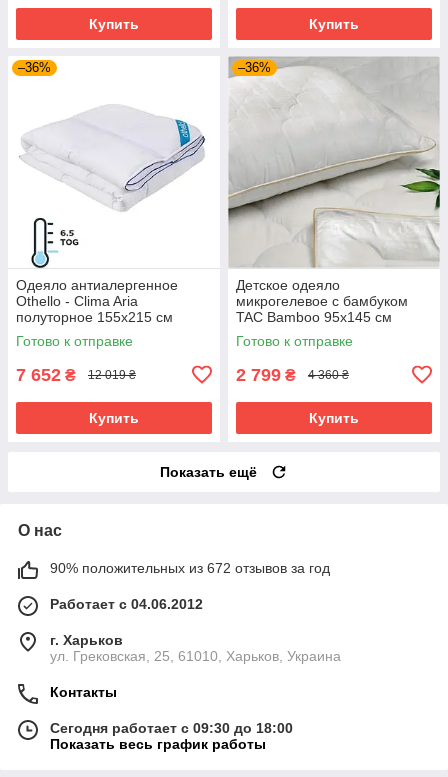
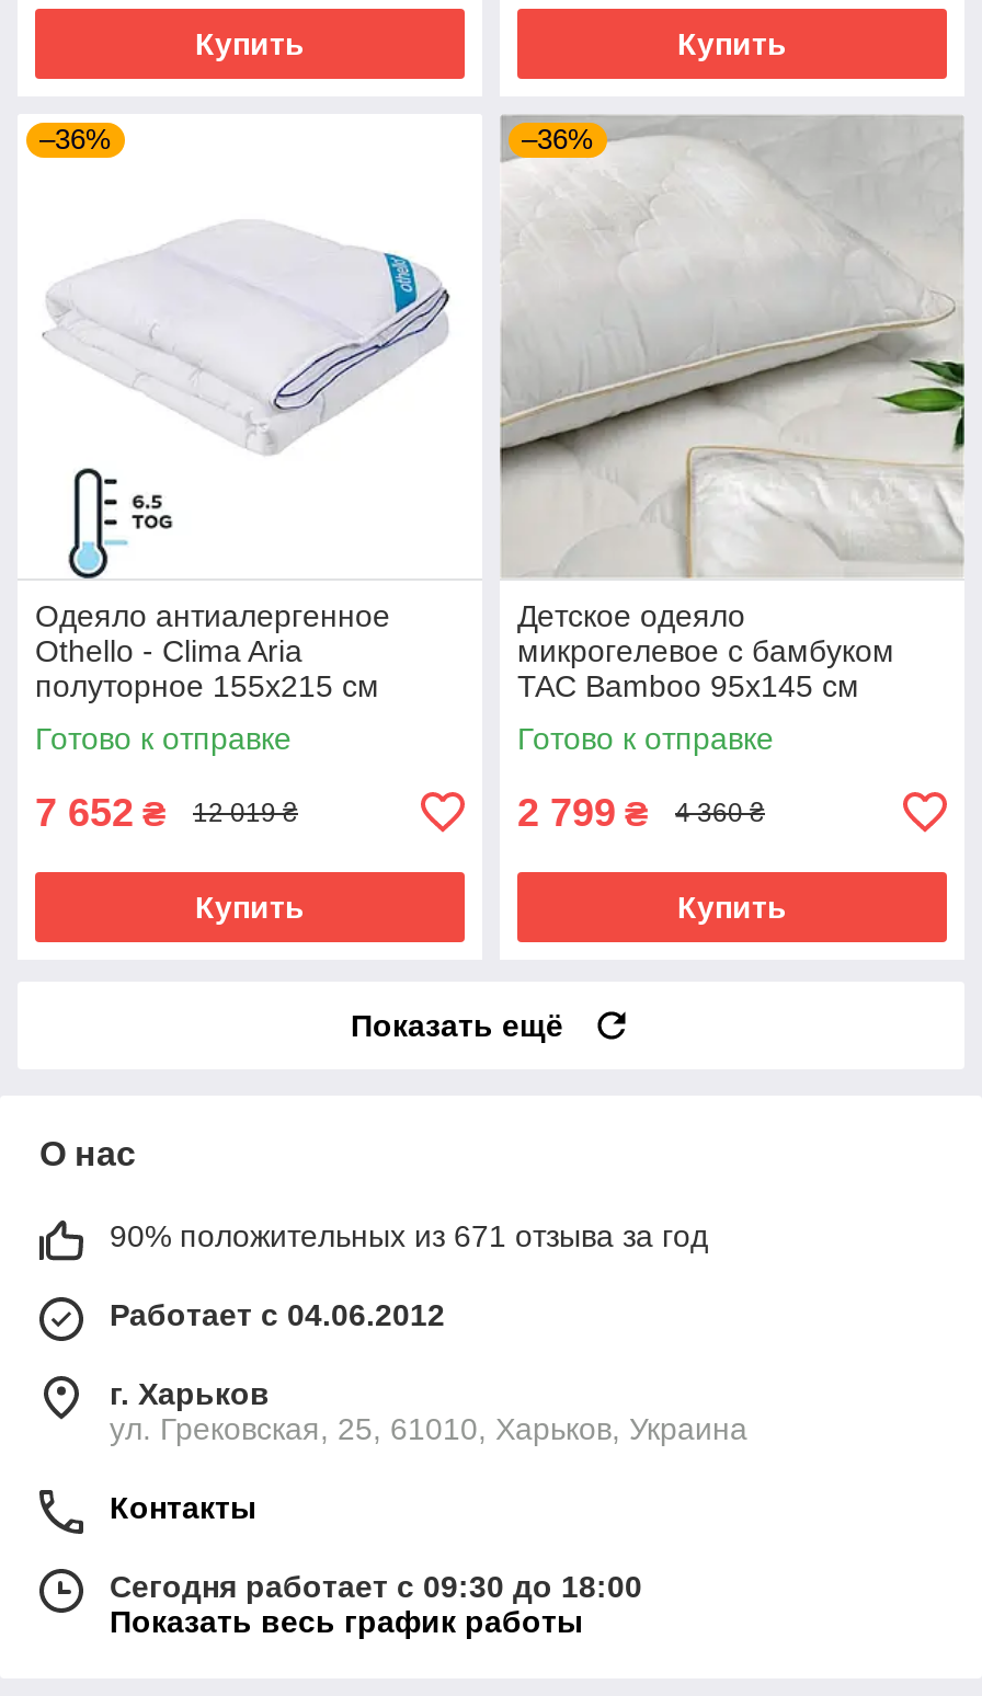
- 90% положительных из 672 отзывов за год
+ 90% положительных из 671 отзыва за год
